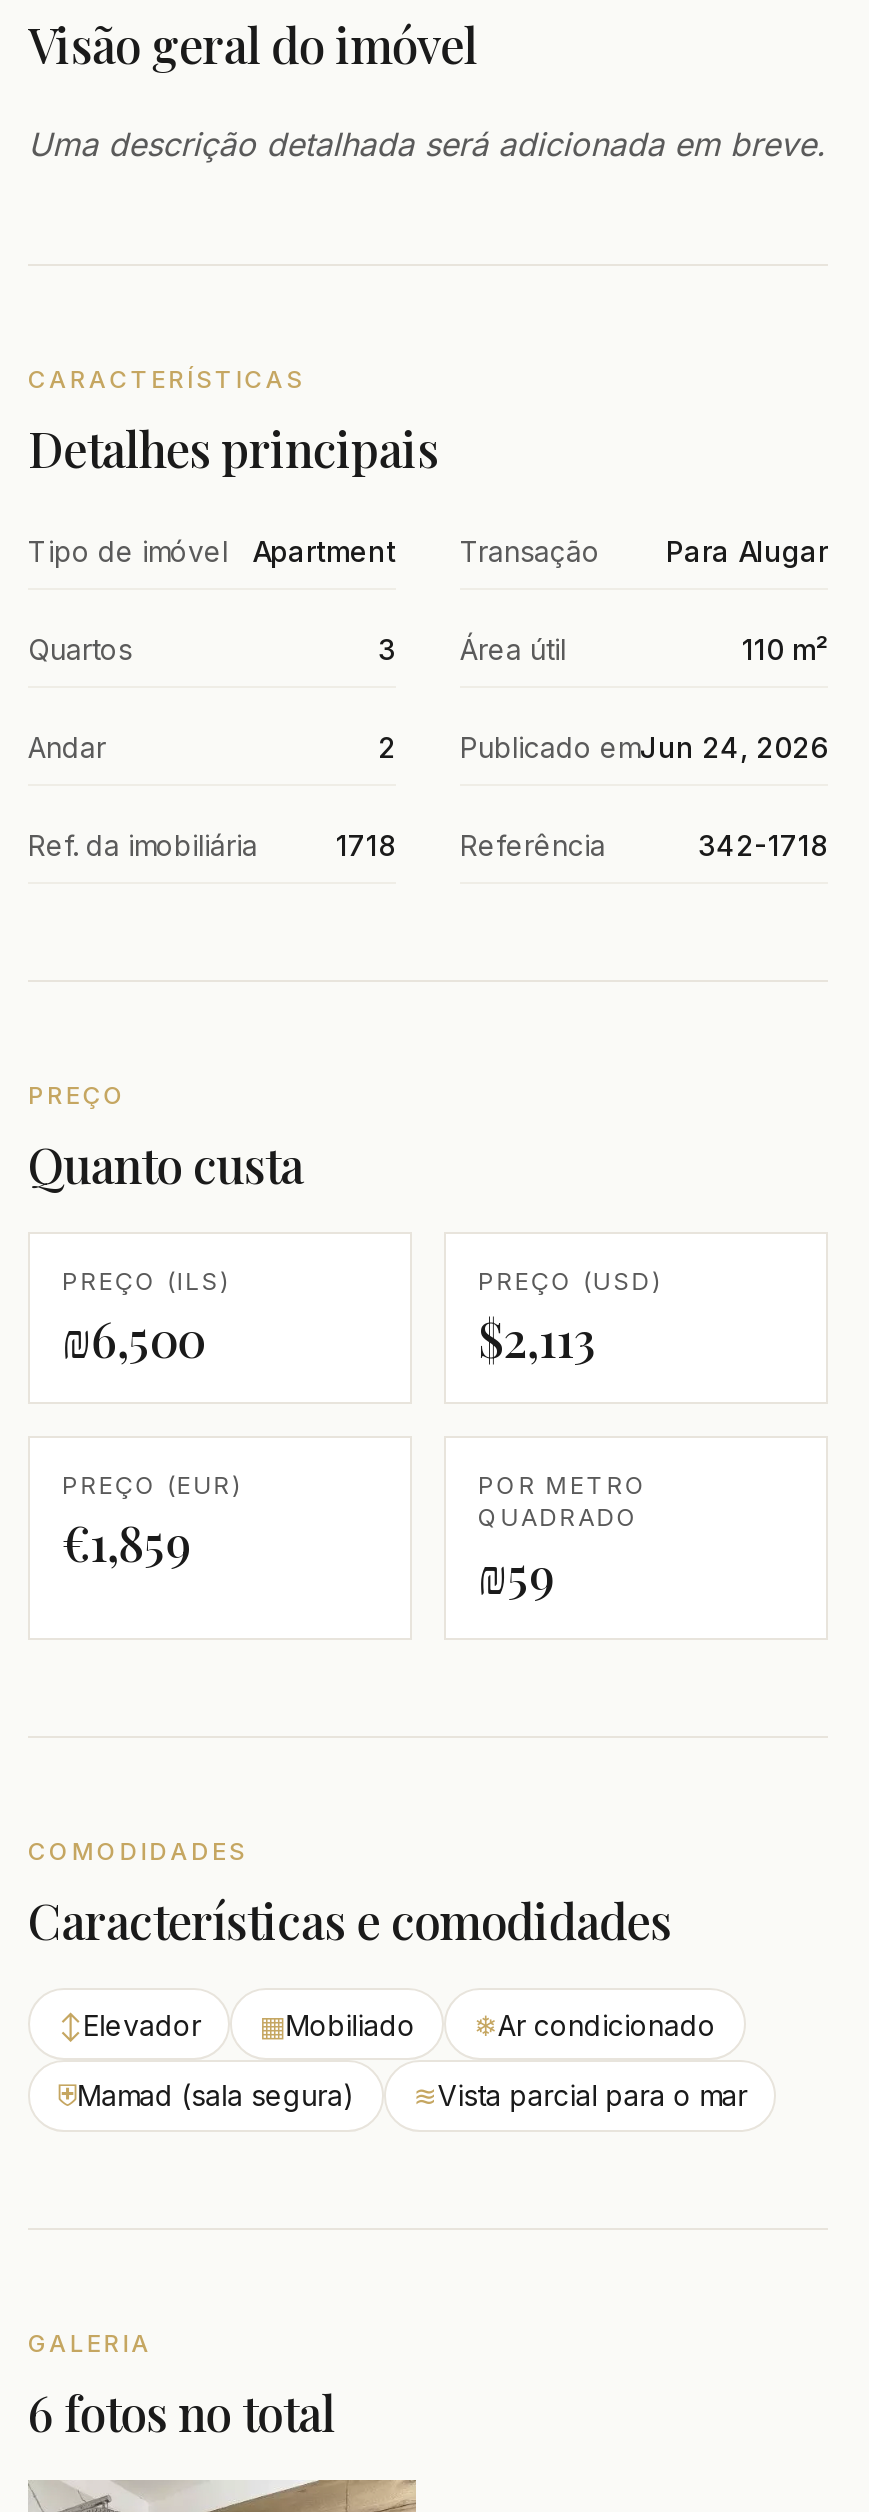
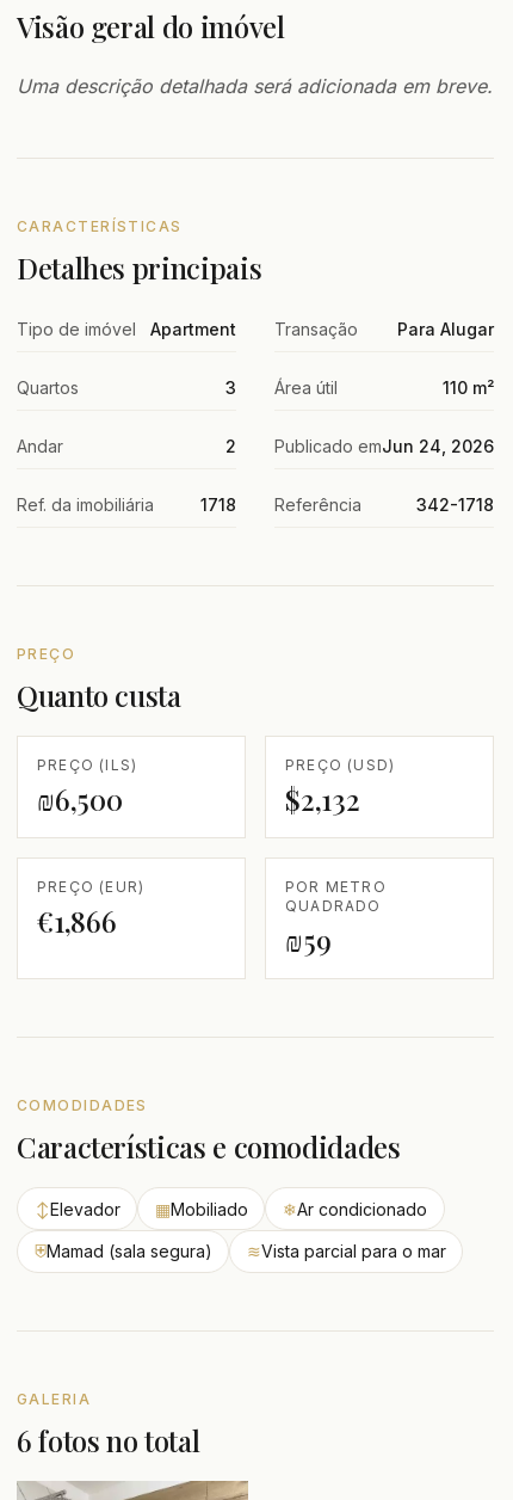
- $2,113
+ $2,132

- €1,859
+ €1,866
